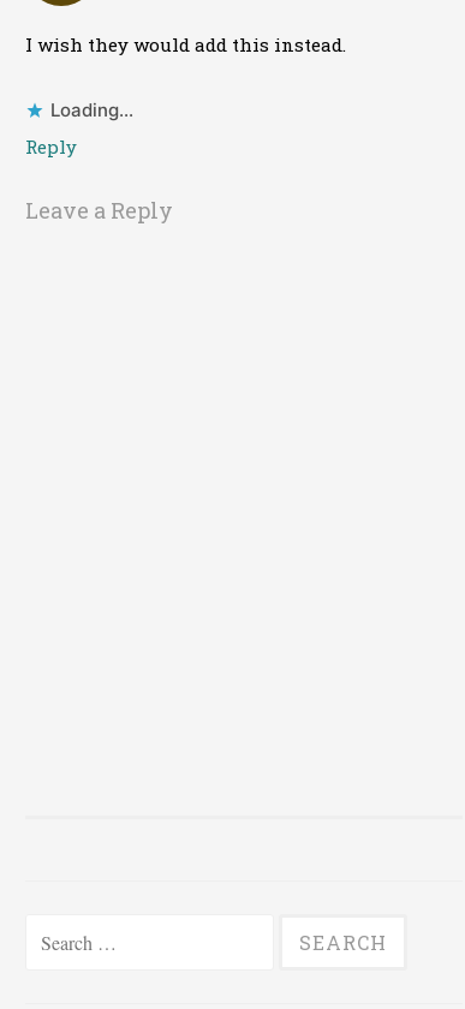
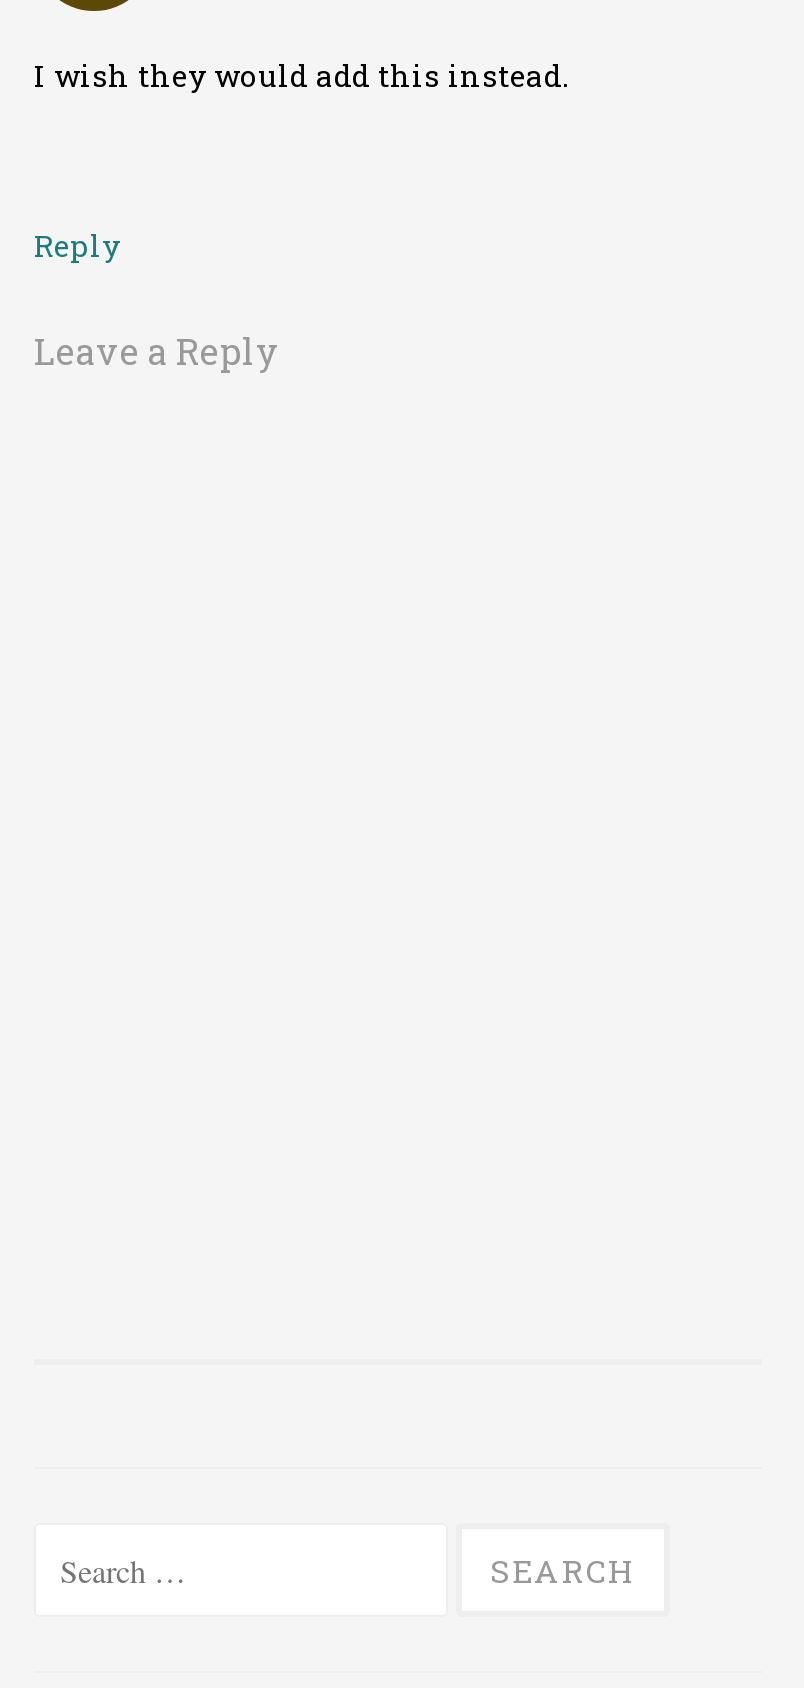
- Loading...
